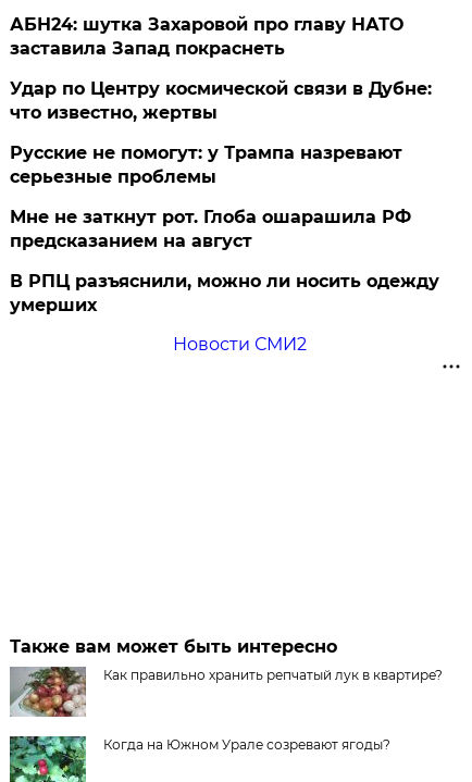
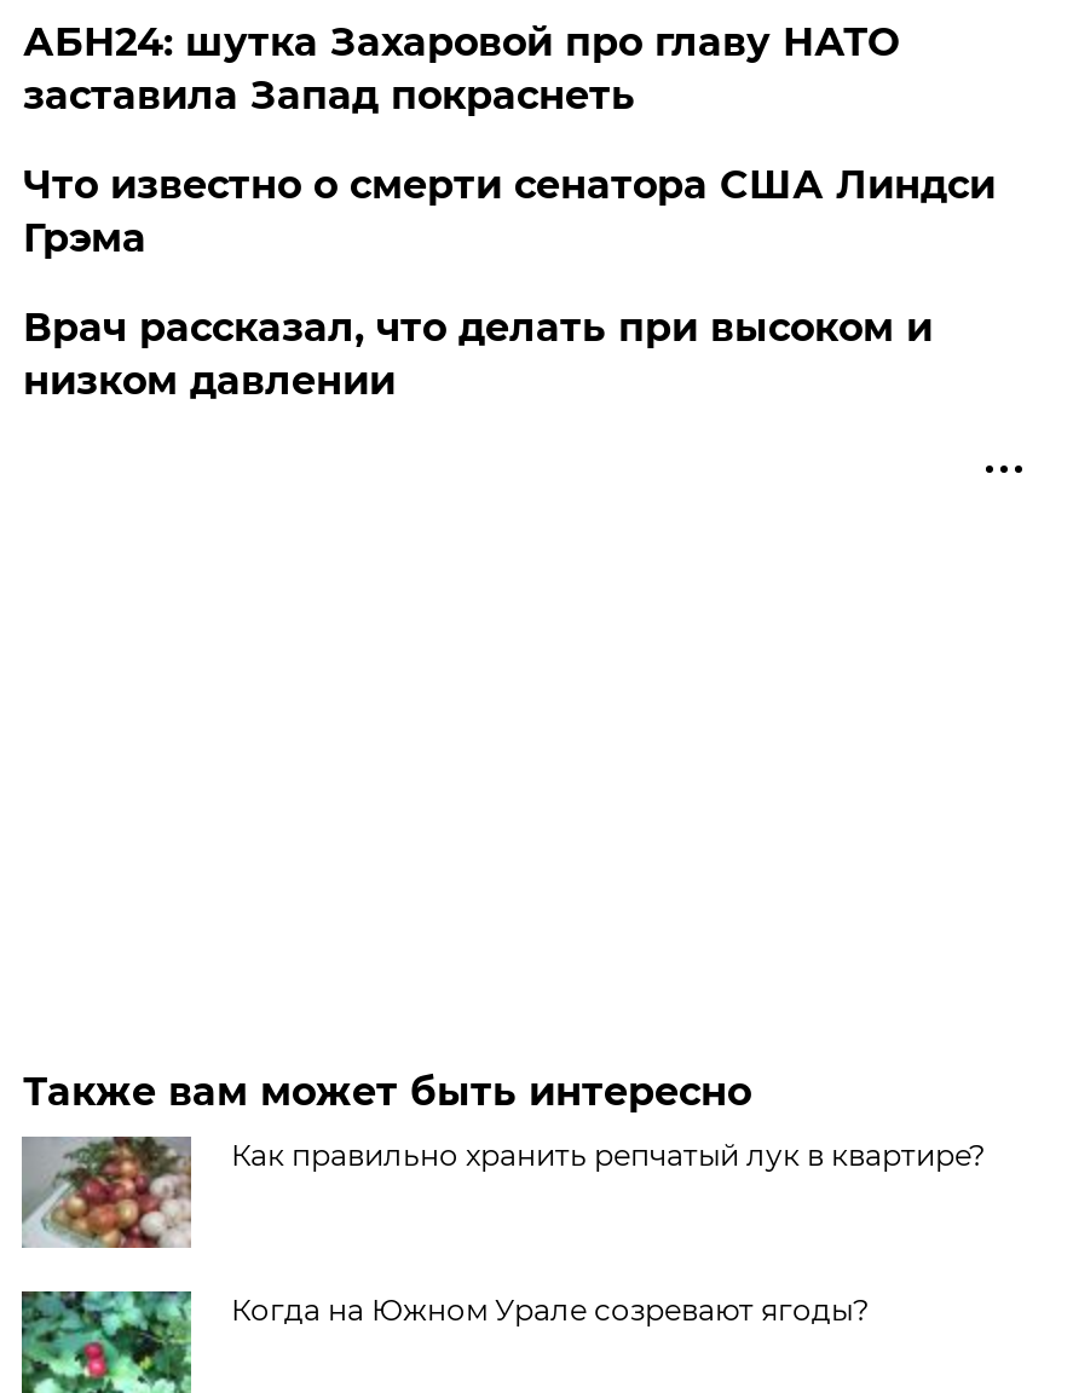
- Удар по Центру космической связи в Дубне:
- что известно, жертвы
- Русские не помогут: у Трампа назревают
- серьезные проблемы
- Мне не заткнут рот. Глоба ошарашила РФ
- предсказанием на август
- В РПЦ разъяснили, можно ли носить одежду
- умерших
- Новости СМИ2
+ Что известно о смерти сенатора США Линдси
+ Грэма
+ Врач рассказал, что делать при высоком и
+ низком давлении
